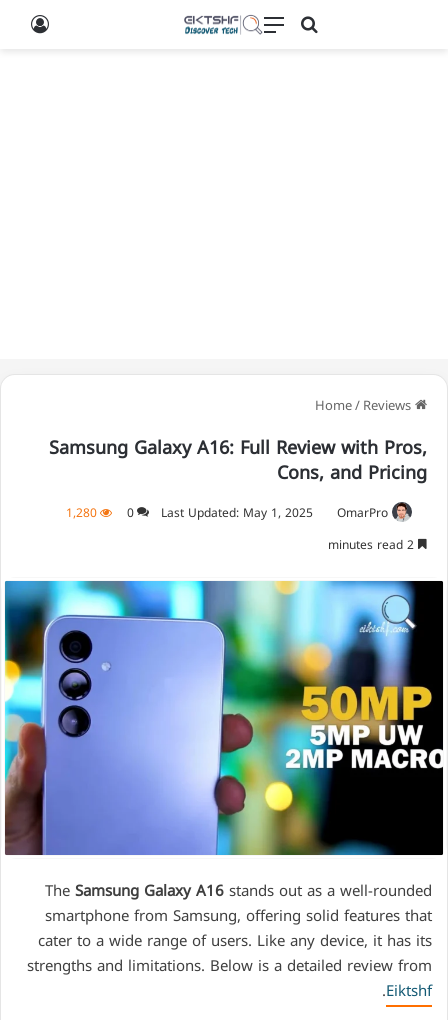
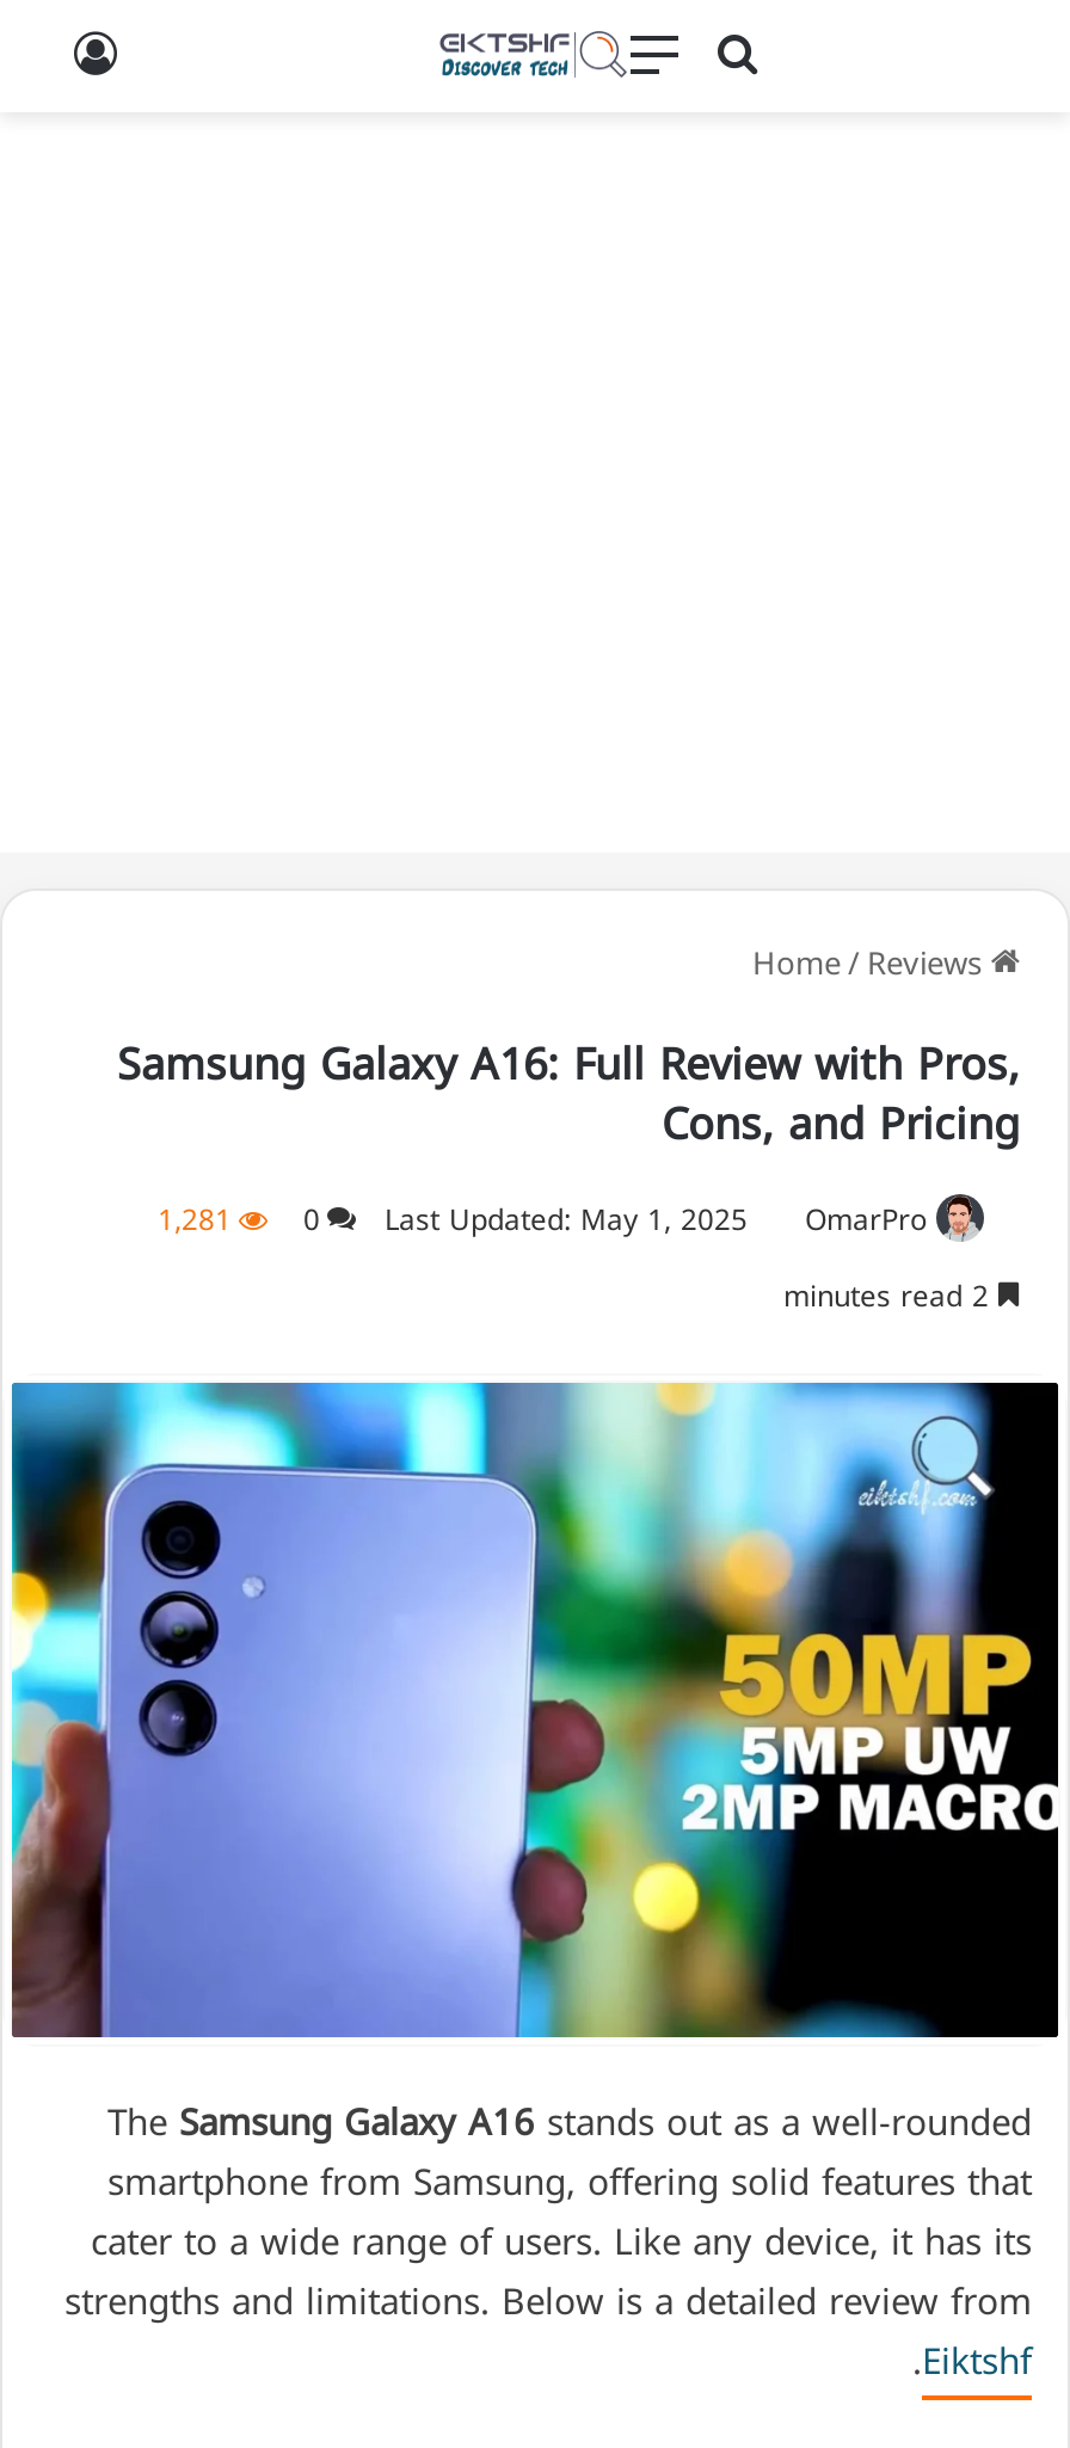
- 1,280 0 Last Updated: May 1, 2025 OmarPro
+ 1,281 0 Last Updated: May 1, 2025 OmarPro
